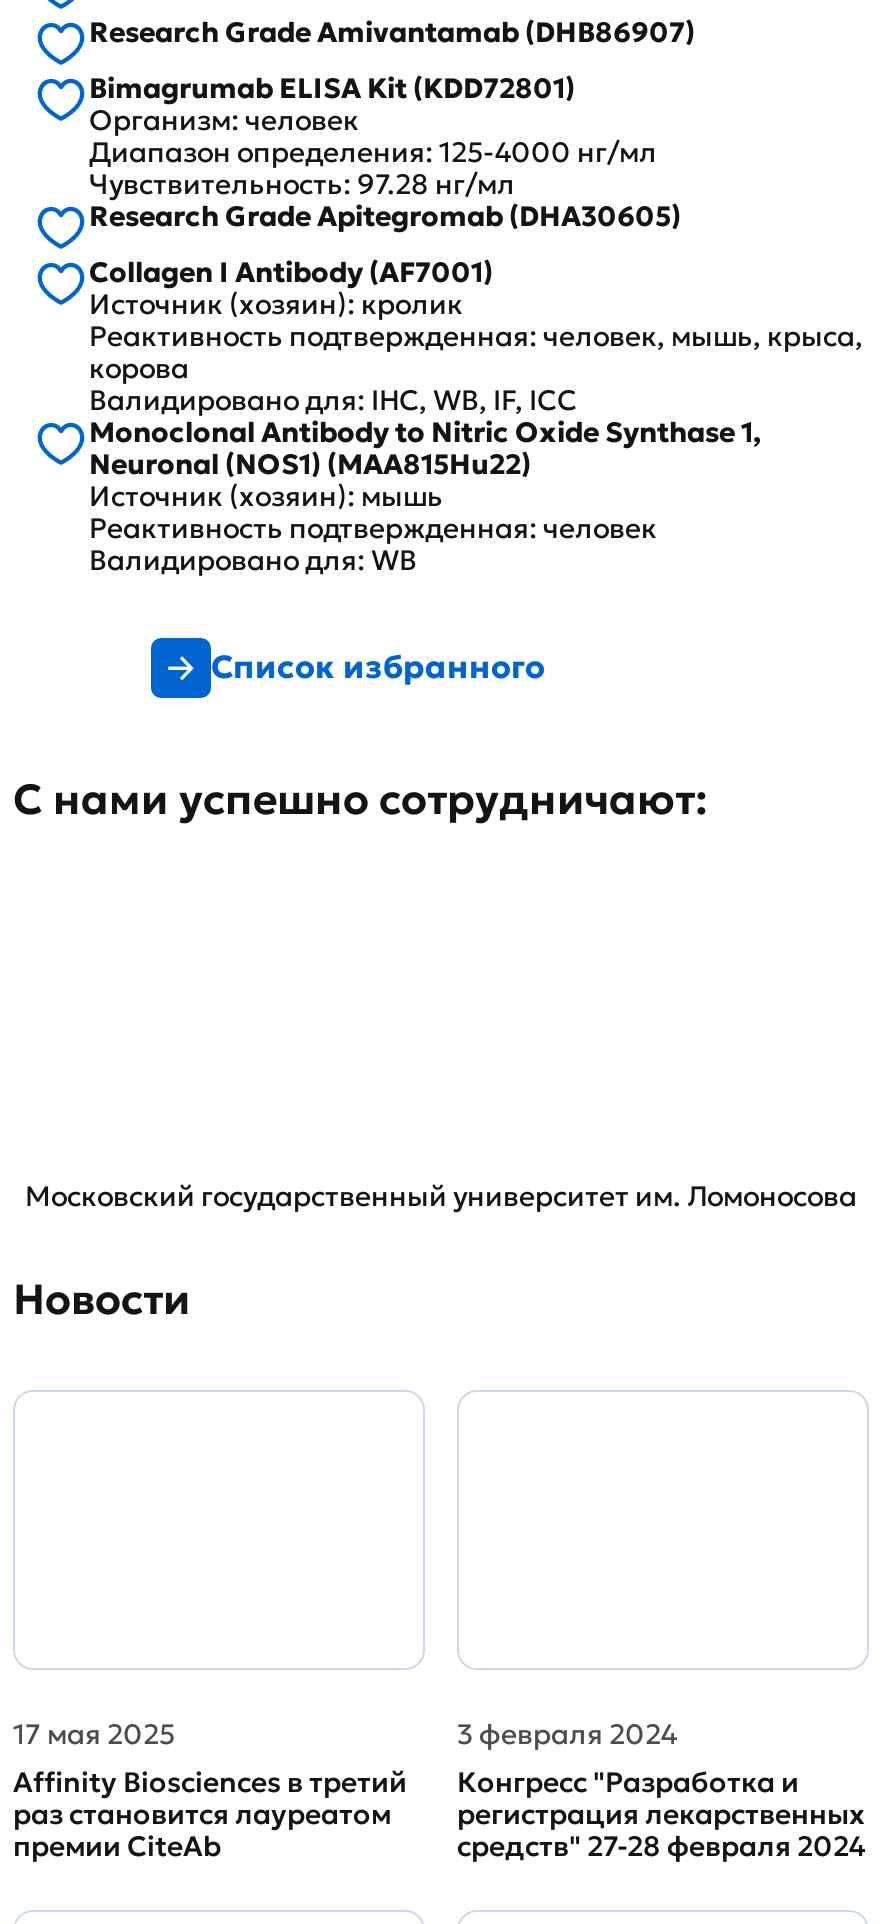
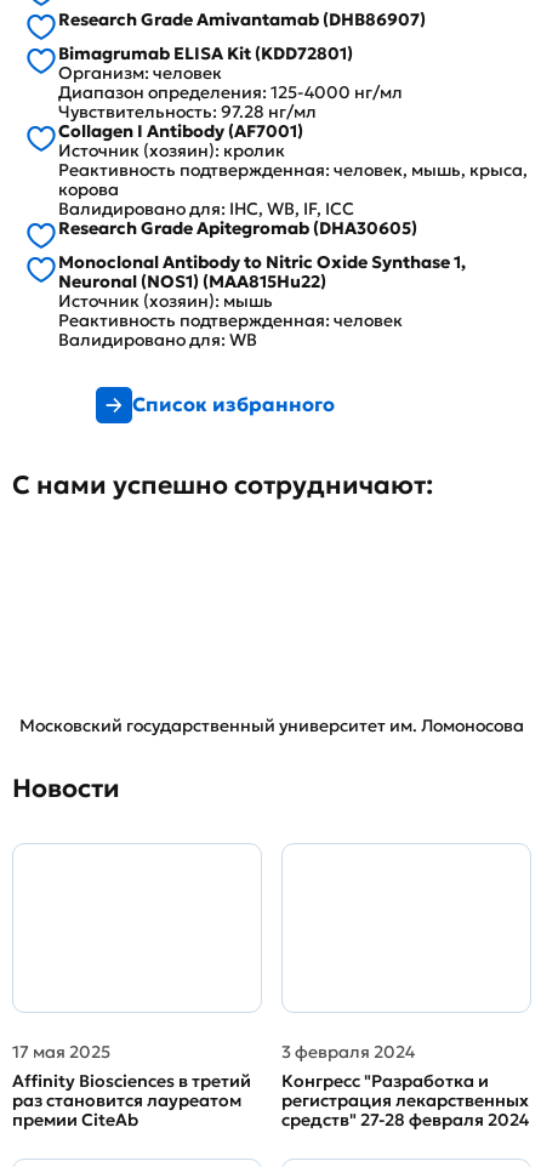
moved down: Research Grade Apitegromab (DHA30605)

moved up: Collagen I Antibody (AF7001) | Источник (хозяин): кролик | Реактивность подтвержденная: человек, мышь, крыса, | корова | Валидировано для: IHC, WB, IF, ICC
